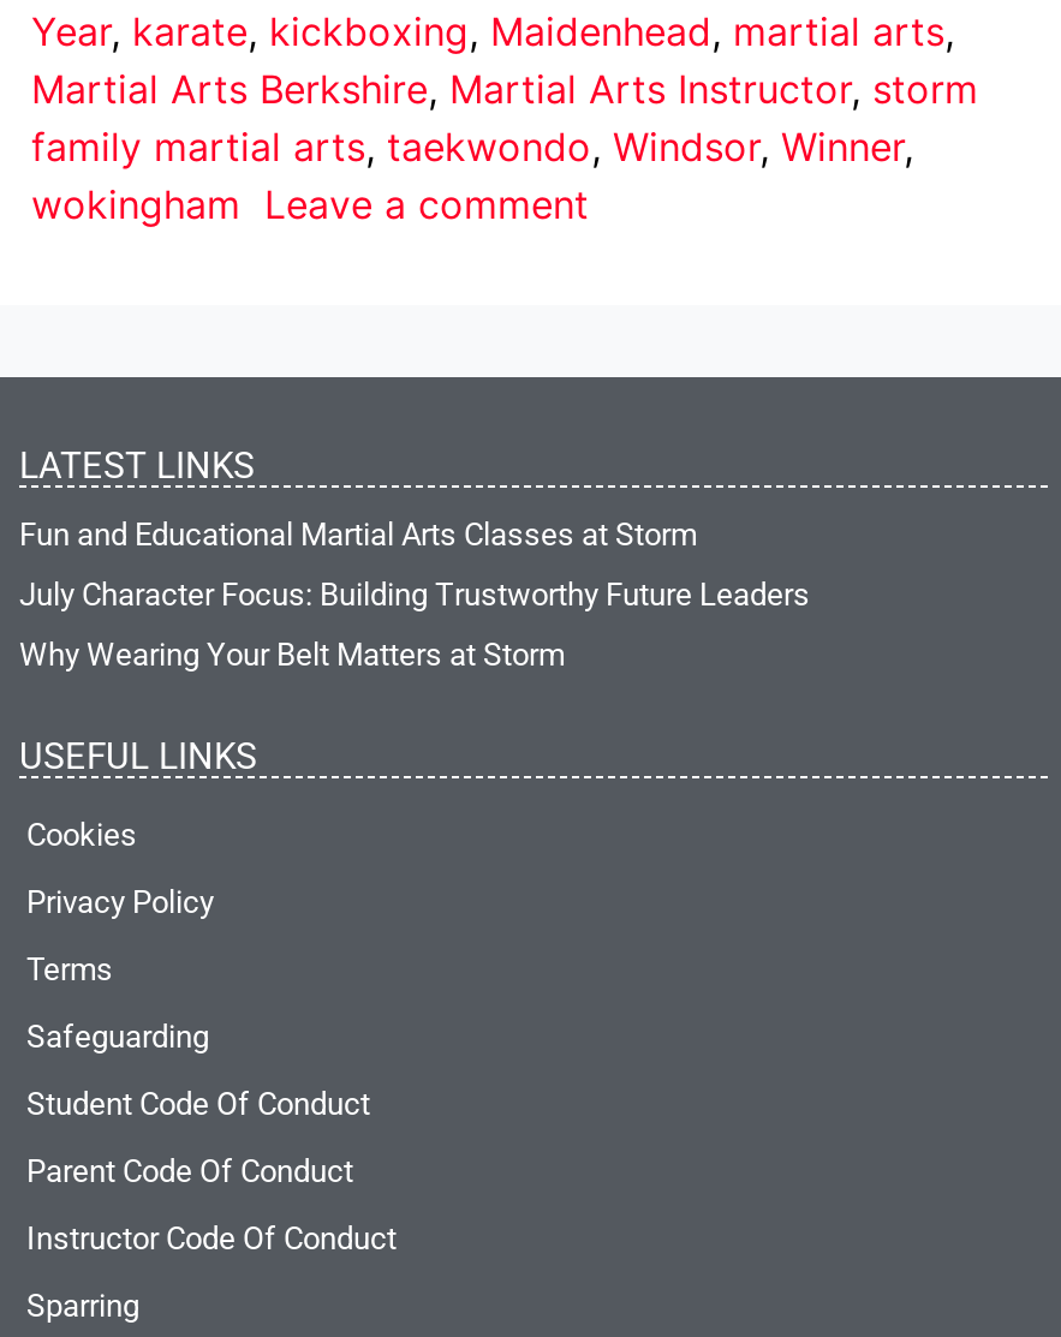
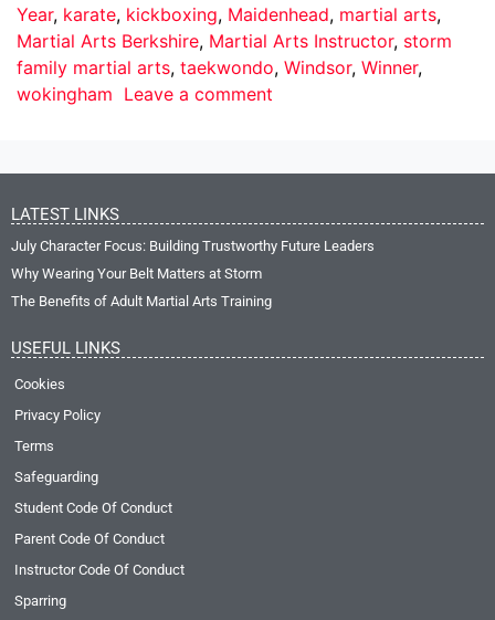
- Fun and Educational Martial Arts Classes at Storm

moved up: July Character Focus: Building Trustworthy Future Leaders | Why Wearing Your Belt Matters at Storm

+ The Benefits of Adult Martial Arts Training
